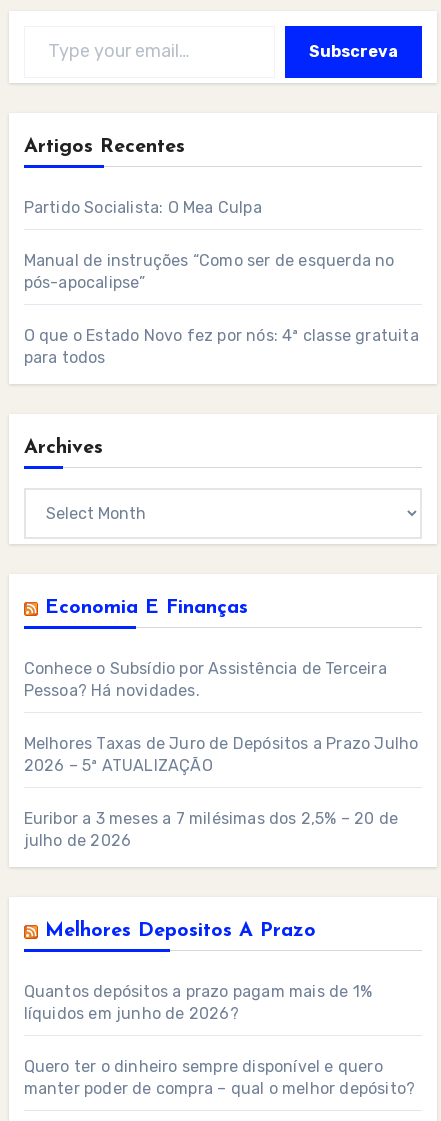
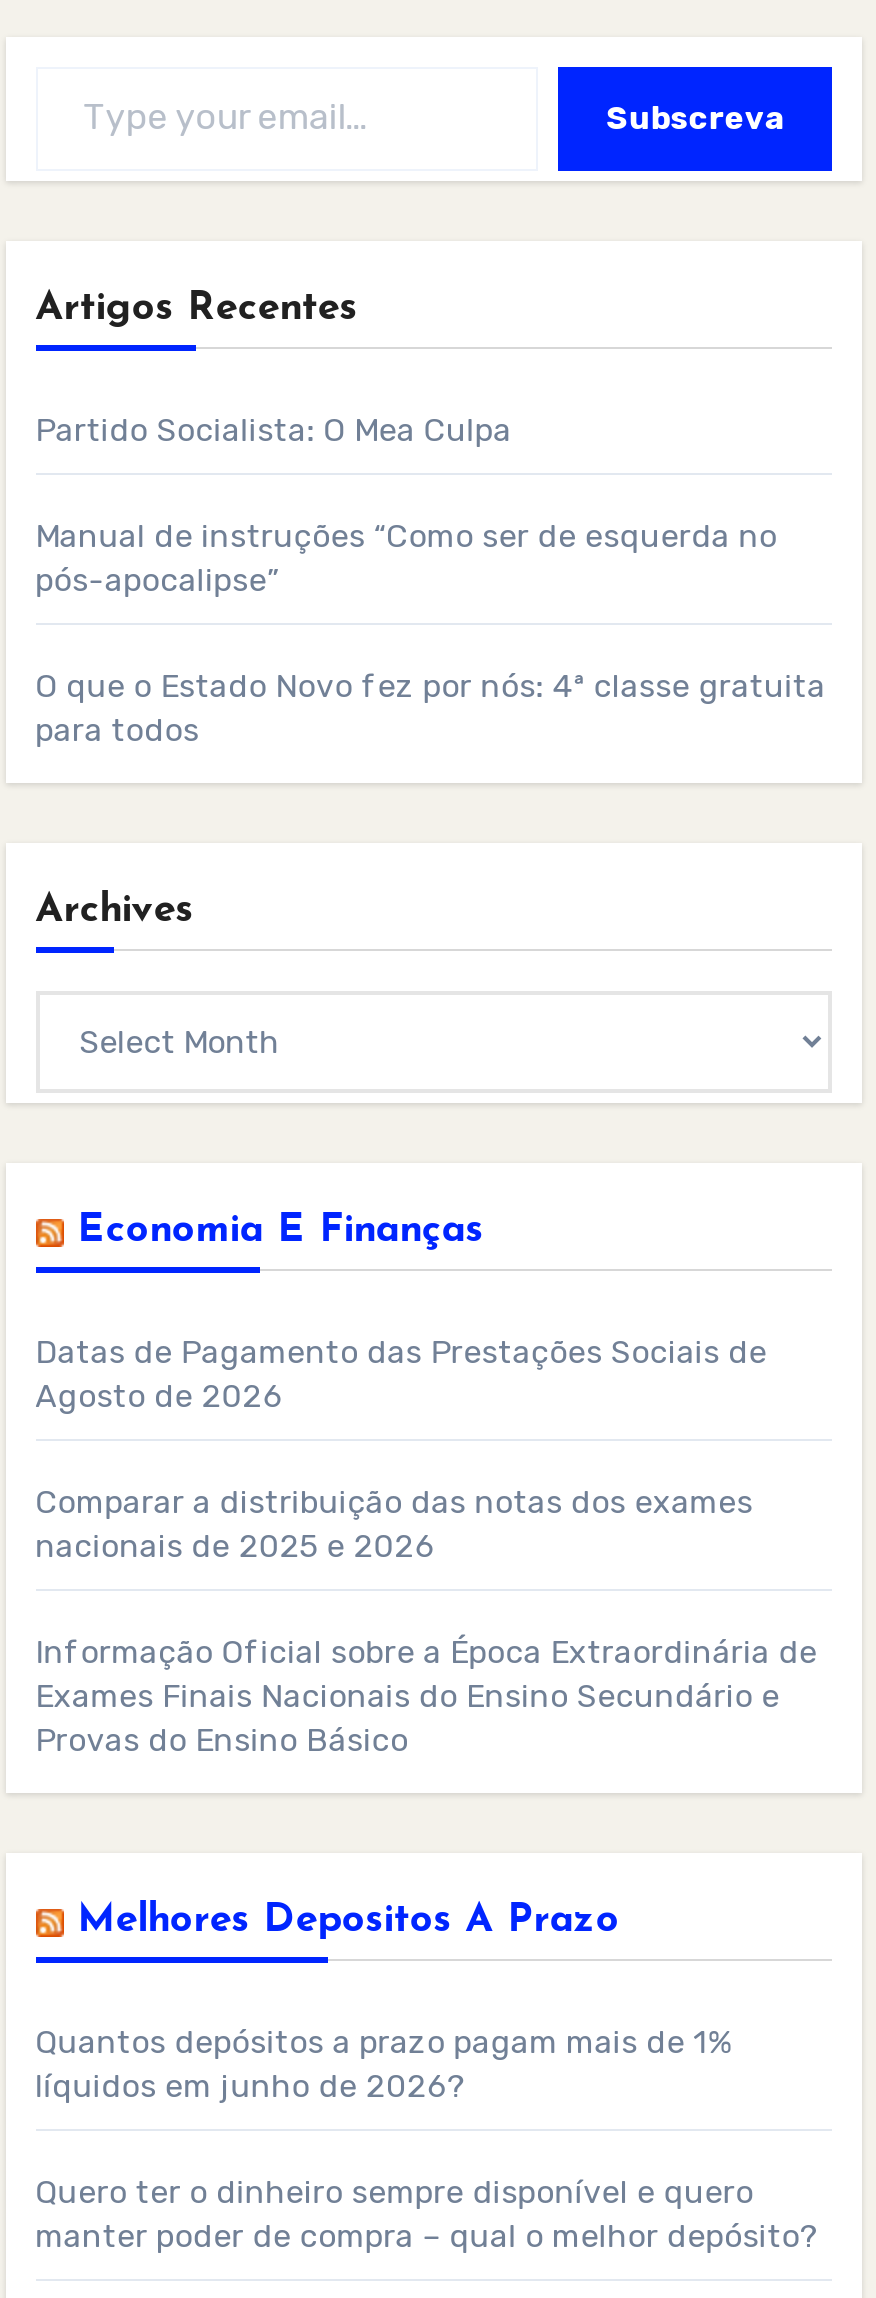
- Conhece o Subsídio por Assistência de Terceira
- Pessoa? Há novidades.
+ Datas de Pagamento das Prestações Sociais de
+ Agosto de 2026

- Melhores Taxas de Juro de Depósitos a Prazo Julho
- 2026 – 5ª ATUALIZAÇÃO
+ Comparar a distribuição das notas dos exames
+ nacionais de 2025 e 2026

- Euribor a 3 meses a 7 milésimas dos 2,5% – 20 de
- julho de 2026
+ Informação Oficial sobre a Época Extraordinária de
+ Exames Finais Nacionais do Ensino Secundário e
+ Provas do Ensino Básico
